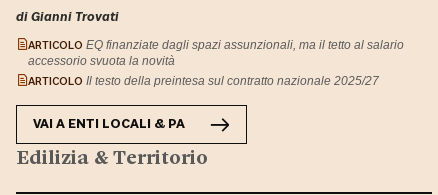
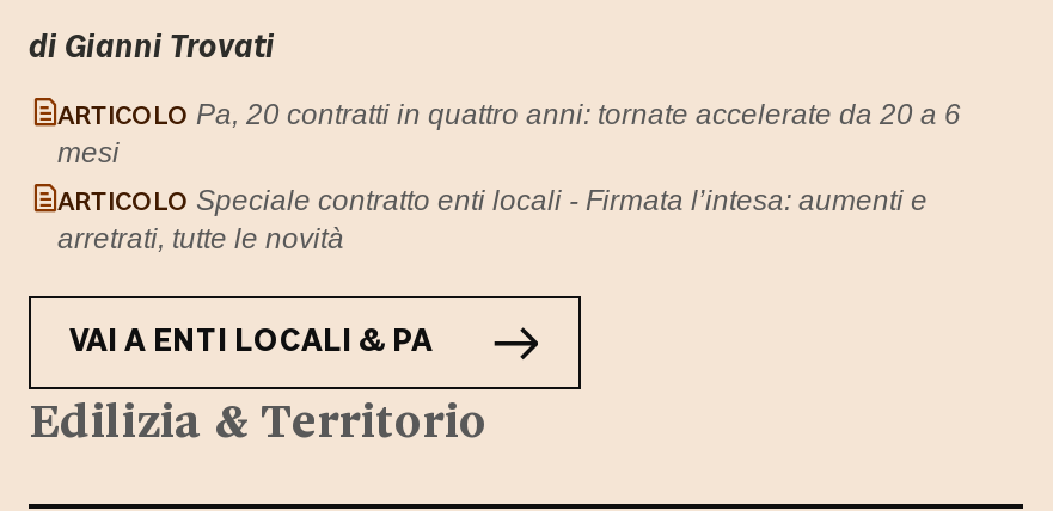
- ARTICOLO EQ finanziate dagli spazi assunzionali, ma il tetto al salario
- accessorio svuota la novità
- ARTICOLO Il testo della preintesa sul contratto nazionale 2025/27
+ ARTICOLO Pa, 20 contratti in quattro anni: tornate accelerate da 20 a 6
+ mesi
+ ARTICOLO Speciale contratto enti locali - Firmata l’intesa: aumenti e
+ arretrati, tutte le novità
